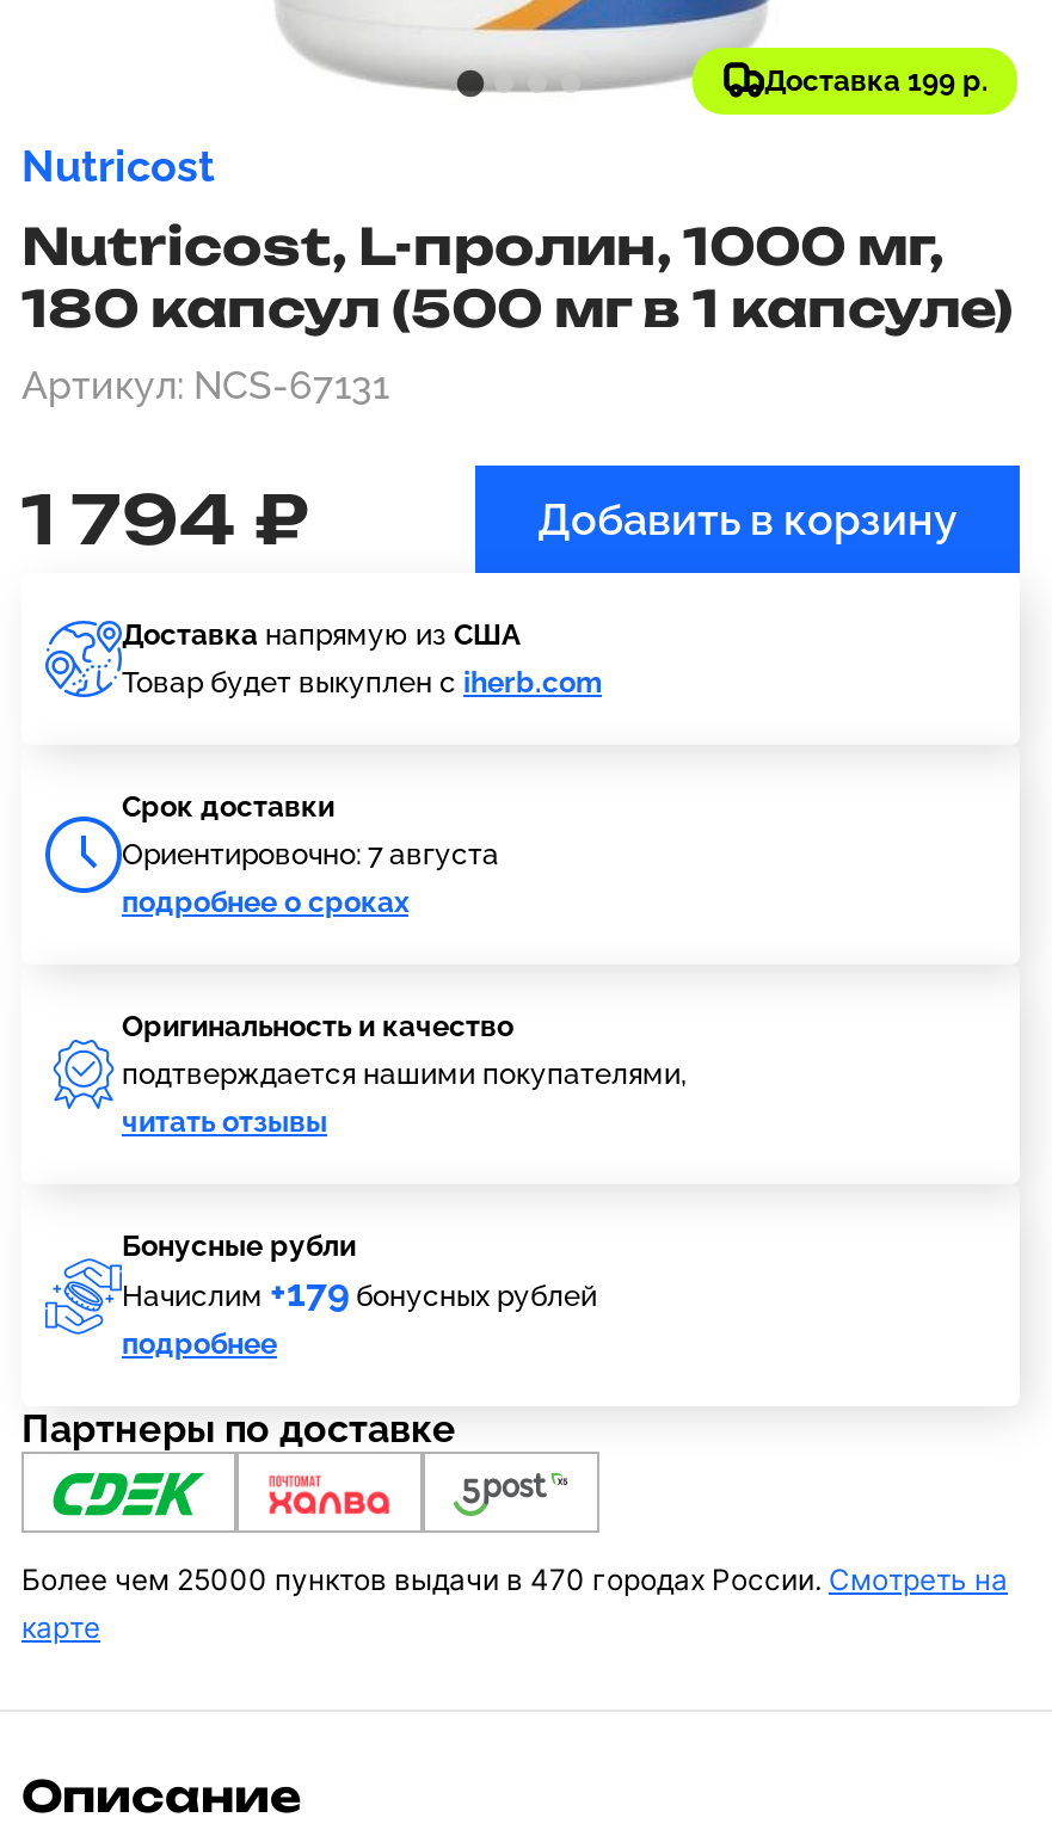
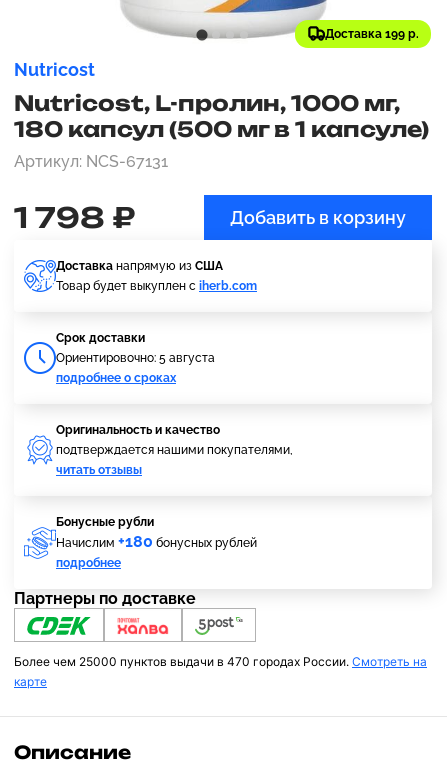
- 1 794 ₽
+ 1 798 ₽

- Ориентировочно: 7 августа
+ Ориентировочно: 5 августа

- Начислим +179 бонусных рублей
+ Начислим +180 бонусных рублей
